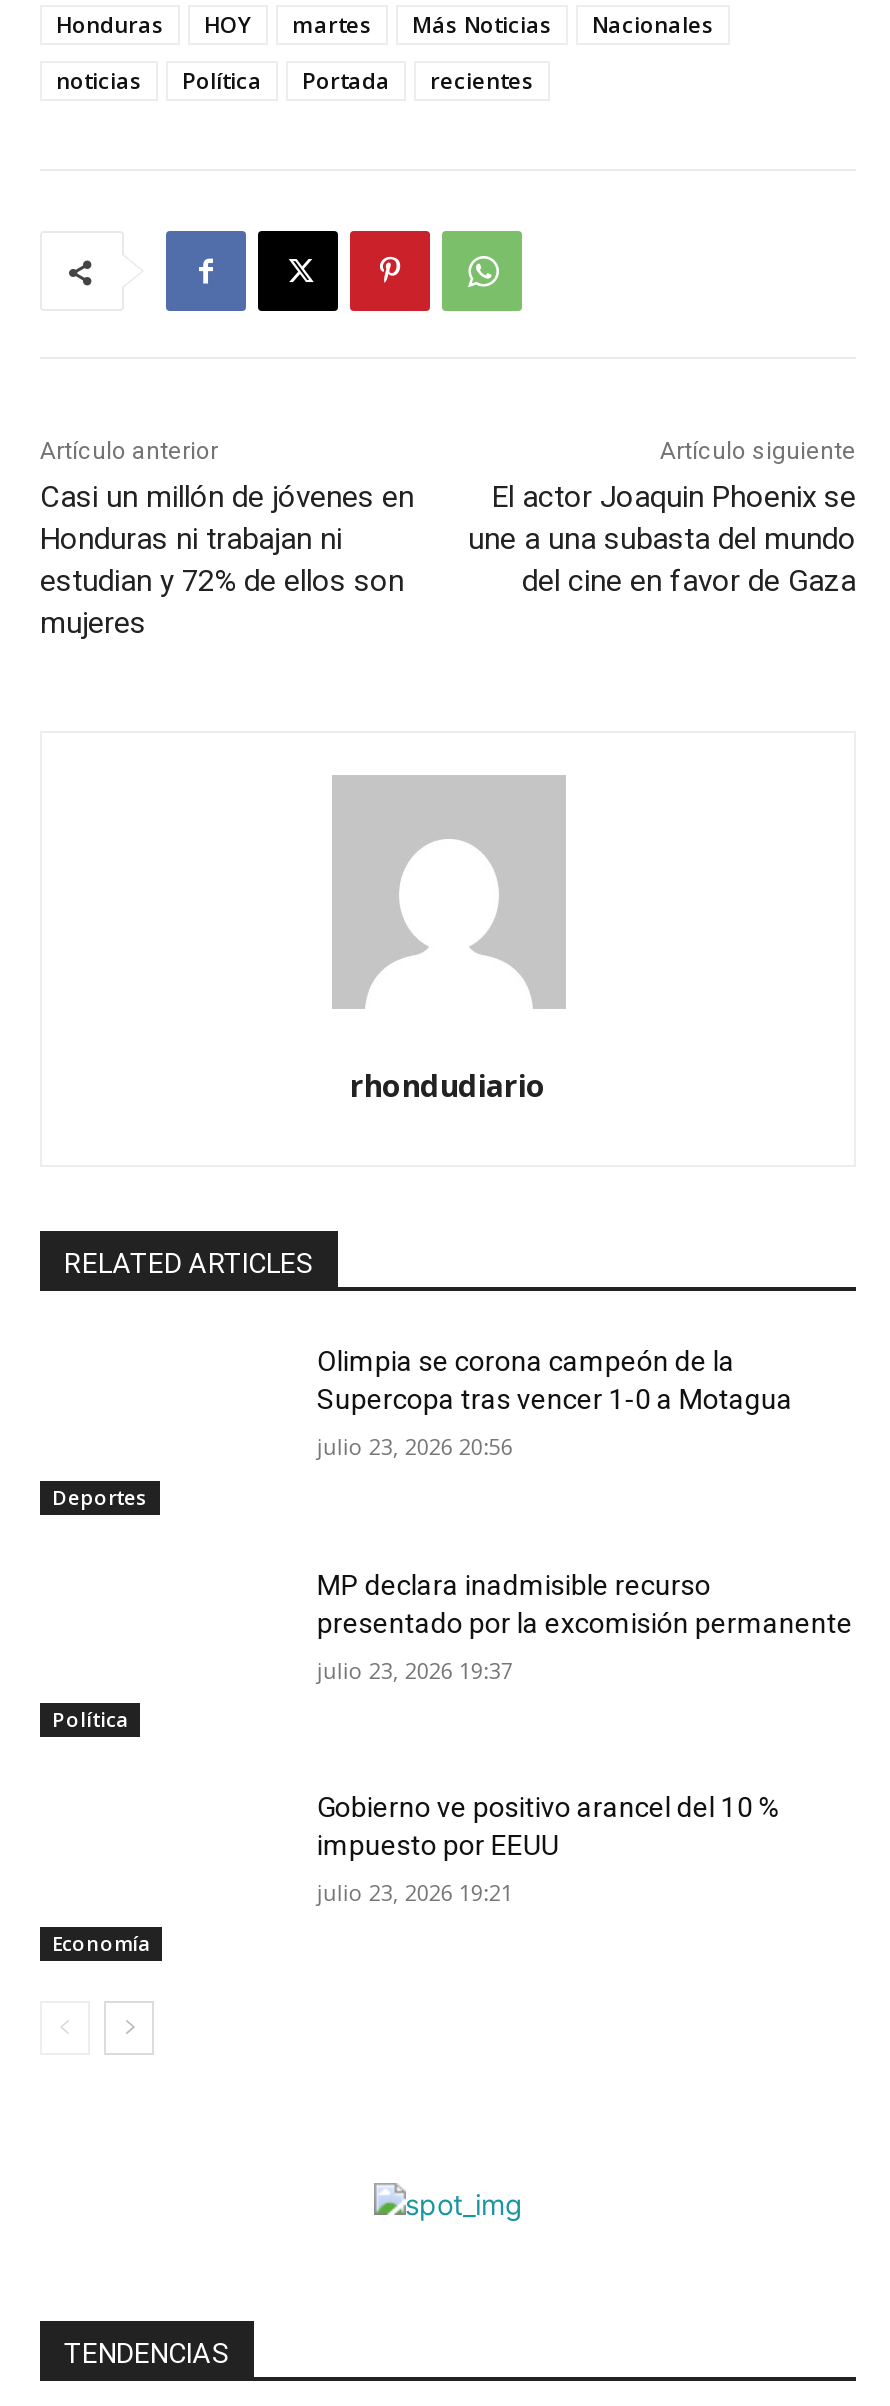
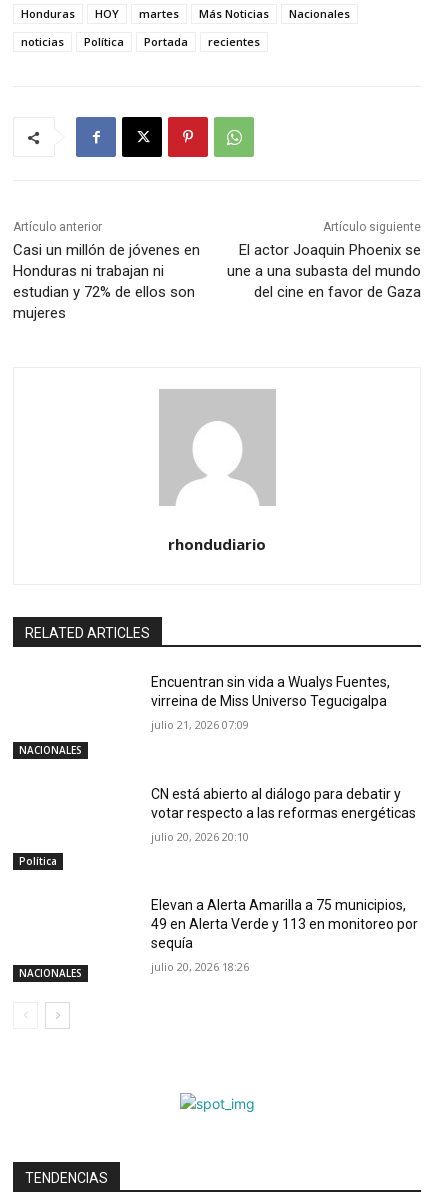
- Olimpia se corona campeón de la
- Supercopa tras vencer 1-0 a Motagua
+ Encuentran sin vida a Wualys Fuentes,
+ virreina de Miss Universo Tegucigalpa

- julio 23, 2026 20:56
+ julio 21, 2026 07:09

- Deportes
+ NACIONALES

- MP declara inadmisible recurso
- presentado por la excomisión permanente
+ CN está abierto al diálogo para debatir y
+ votar respecto a las reformas energéticas

- julio 23, 2026 19:37
+ julio 20, 2026 20:10

- Gobierno ve positivo arancel del 10 %
- impuesto por EEUU
+ Elevan a Alerta Amarilla a 75 municipios,
+ 49 en Alerta Verde y 113 en monitoreo por
+ sequía

- julio 23, 2026 19:21
+ julio 20, 2026 18:26

- Economía
+ NACIONALES
